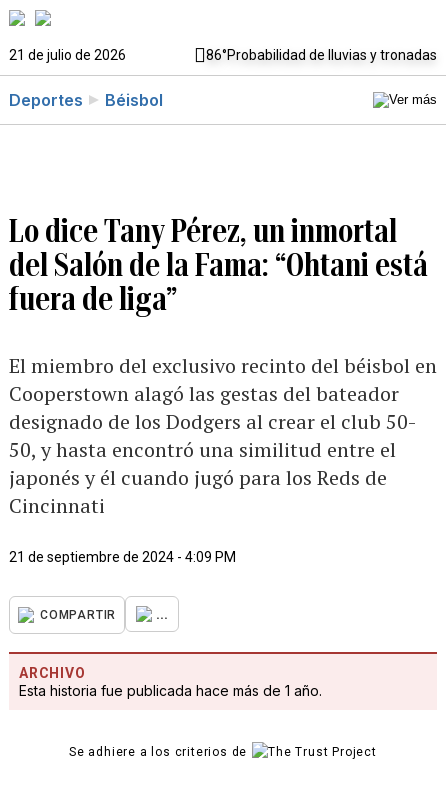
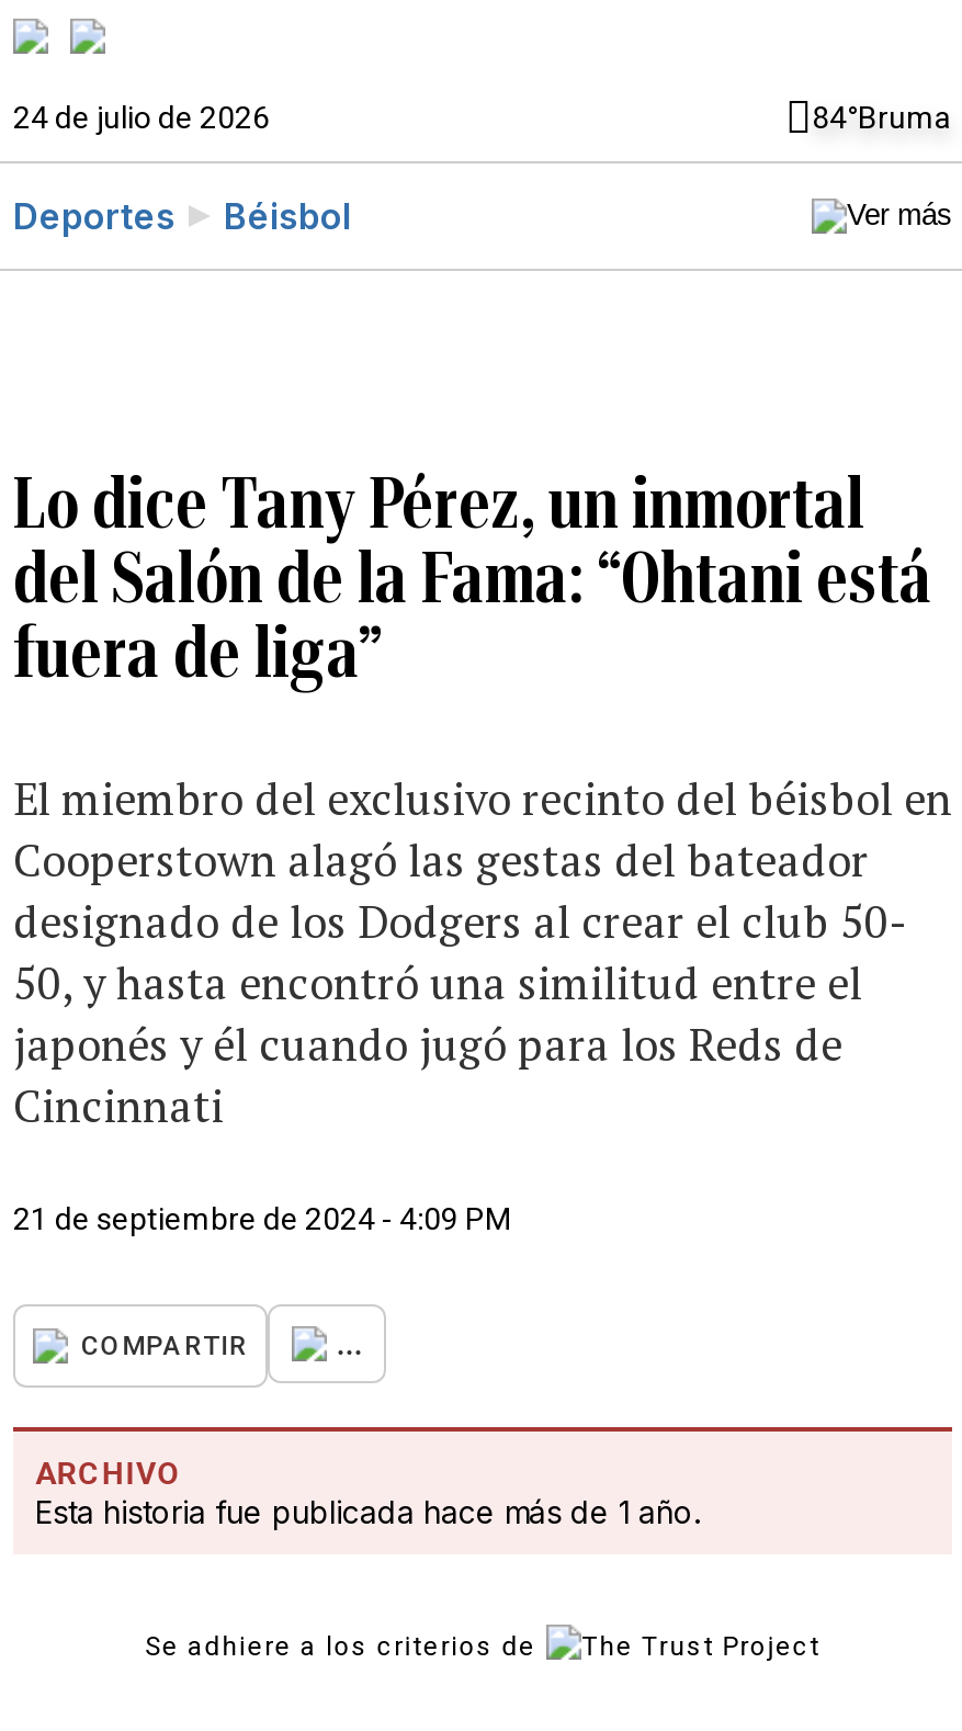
- 21 de julio de 2026
- 86°Probabilidad de lluvias y tronadas
+ 24 de julio de 2026
+ 84°Bruma
